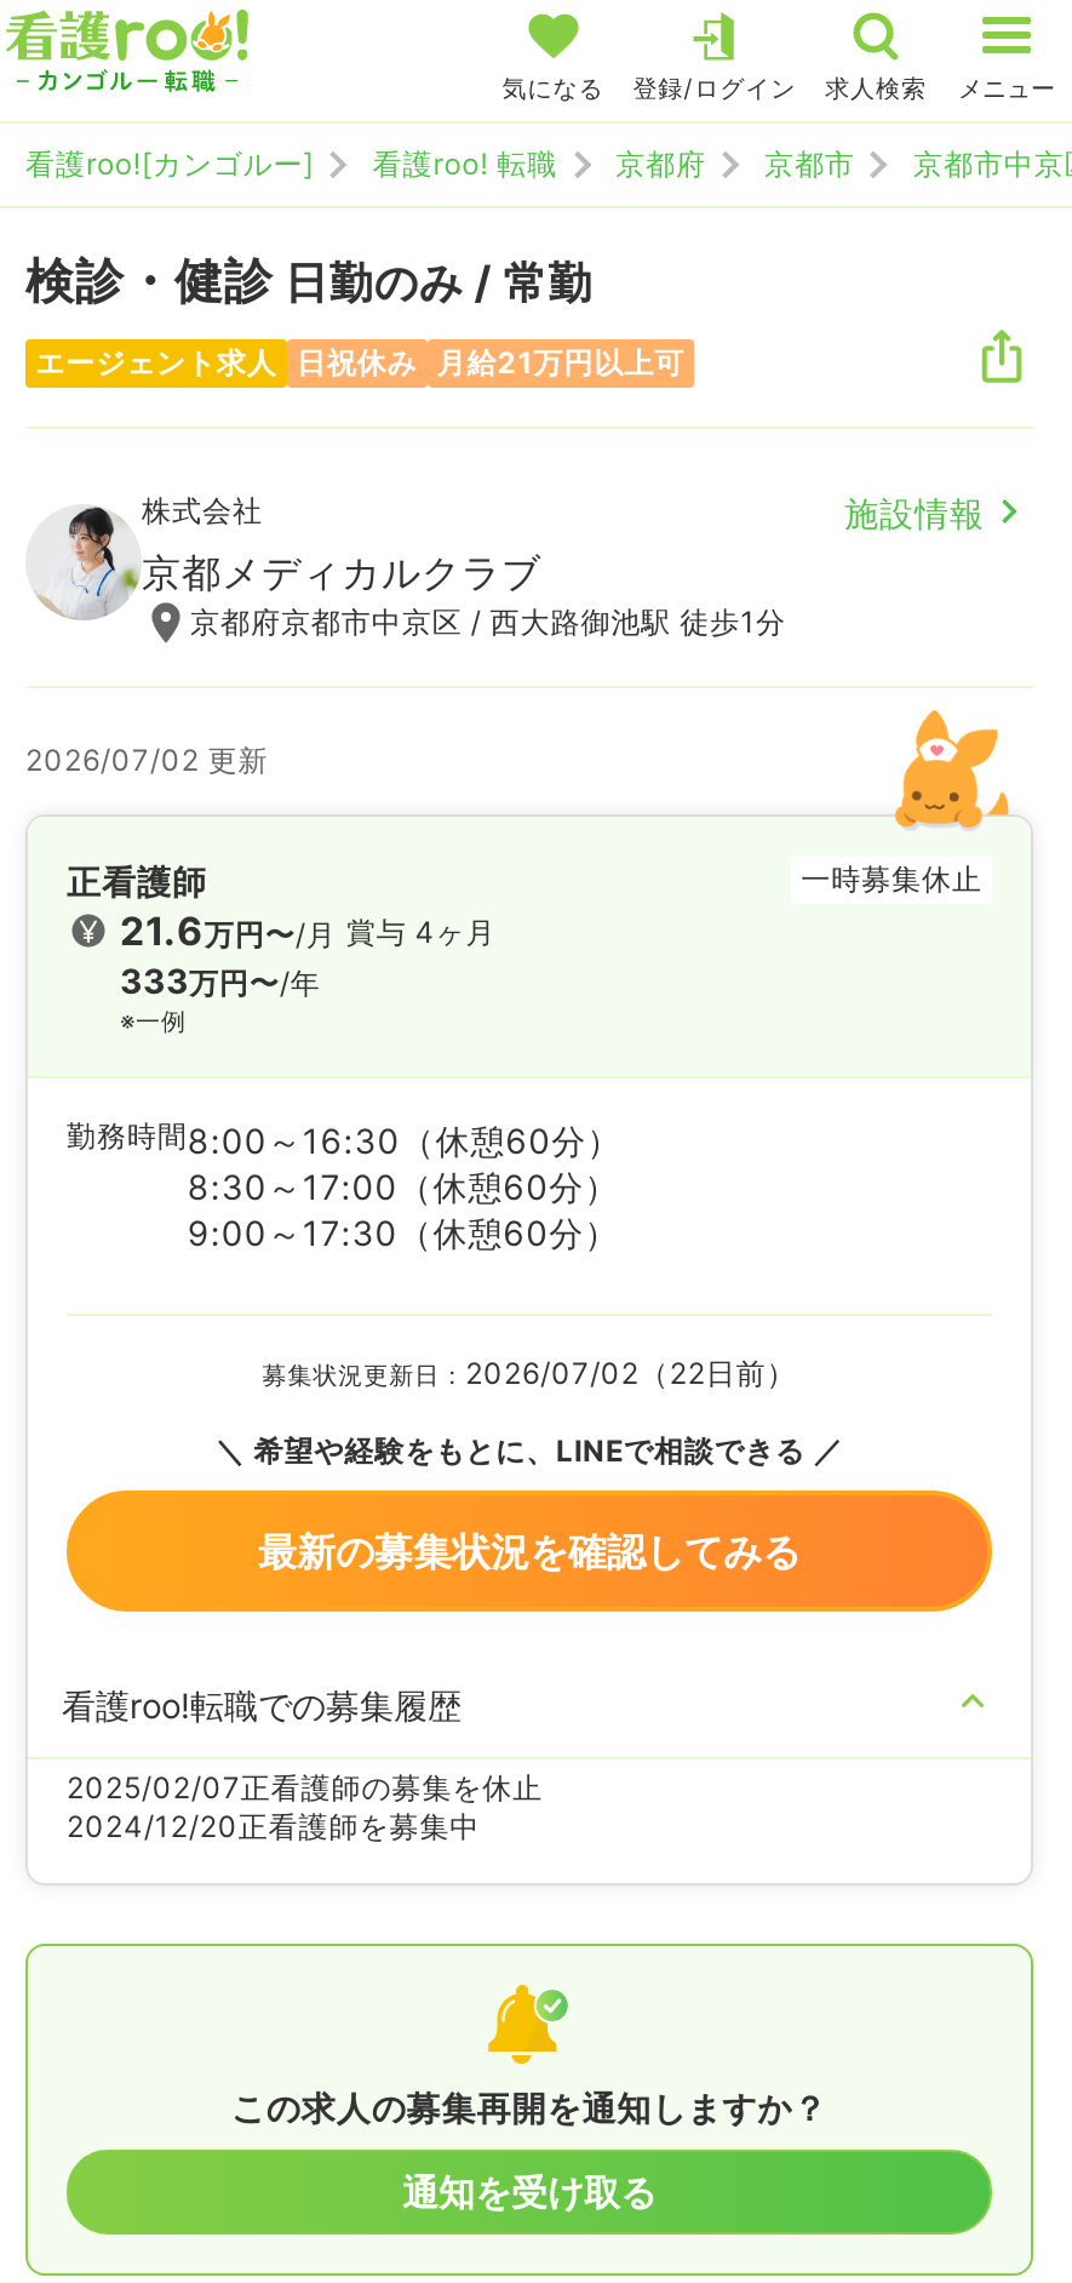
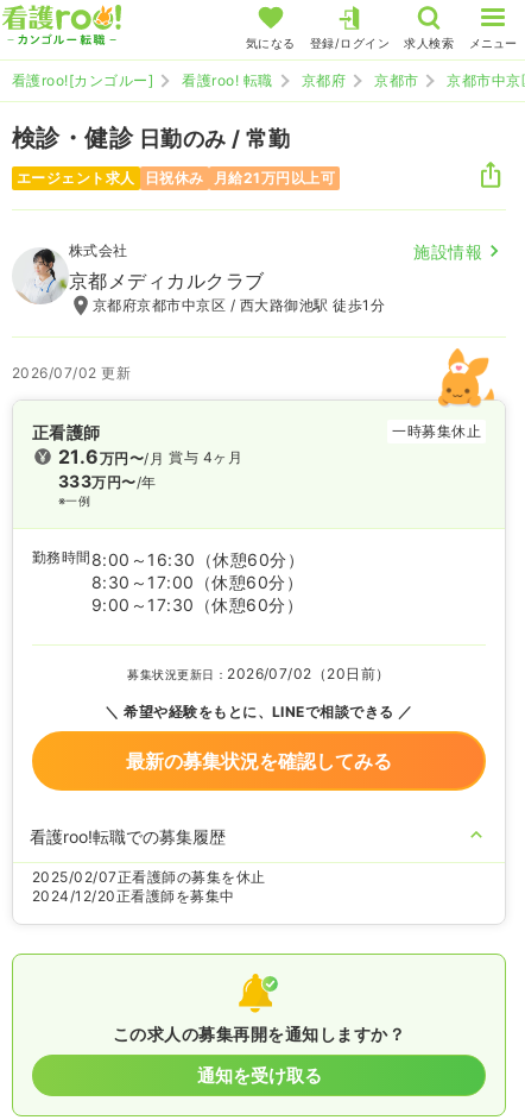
- 募集状況更新日：2026/07/02（22日前）
+ 募集状況更新日：2026/07/02（20日前）
